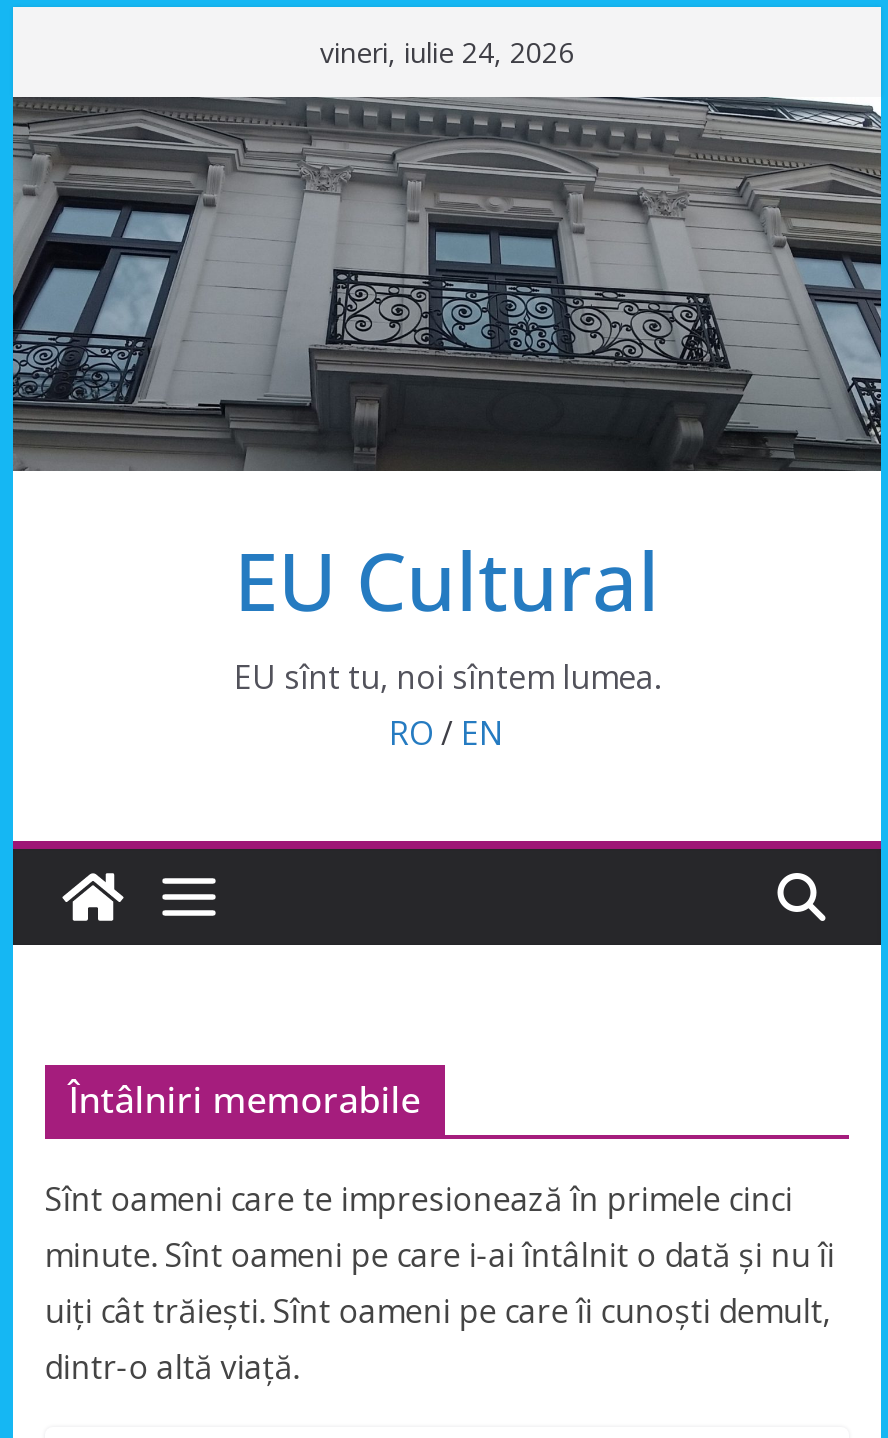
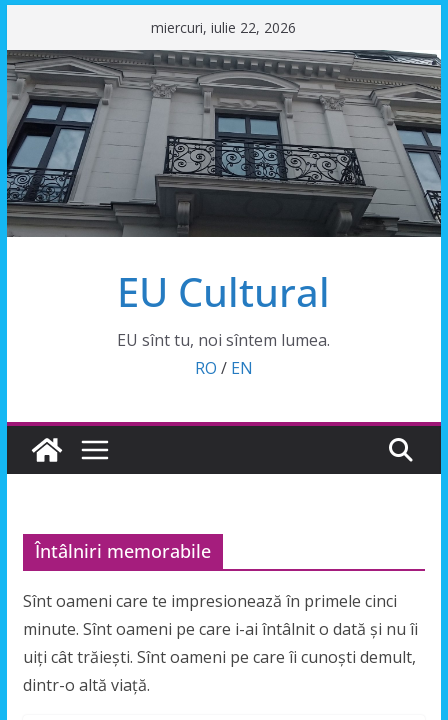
- vineri, iulie 24, 2026
+ miercuri, iulie 22, 2026
